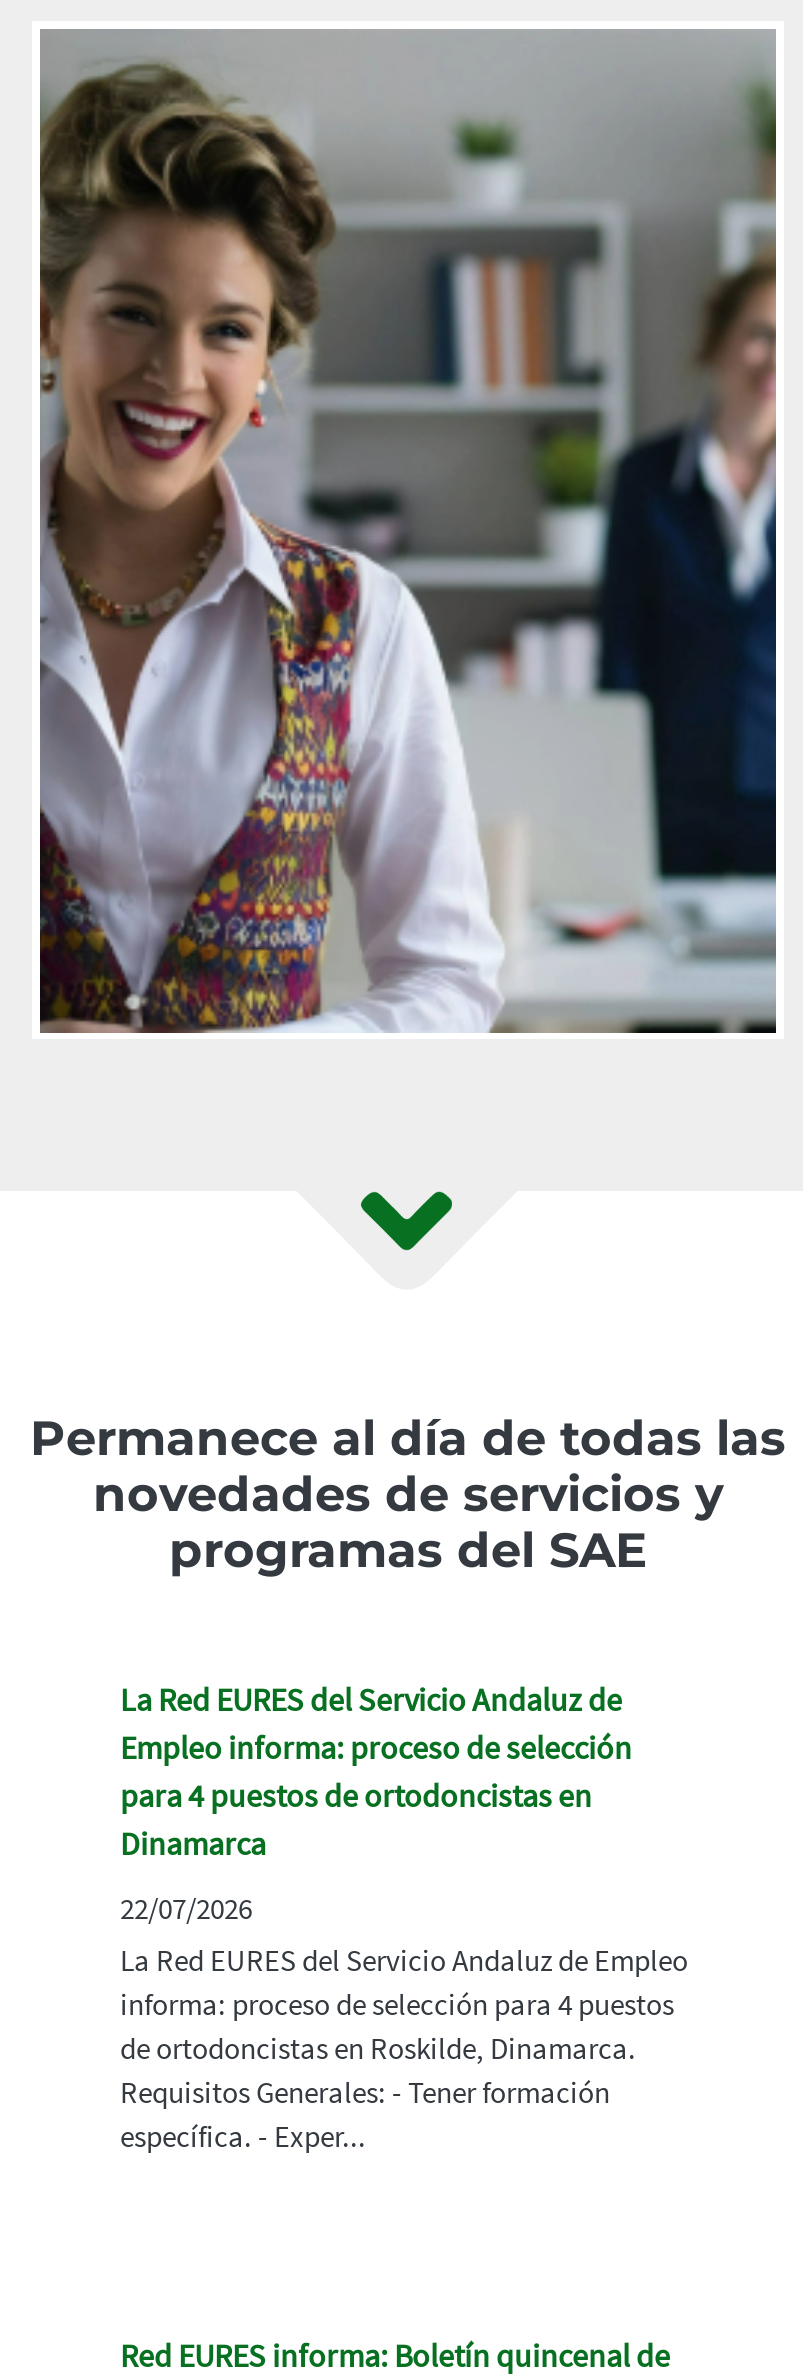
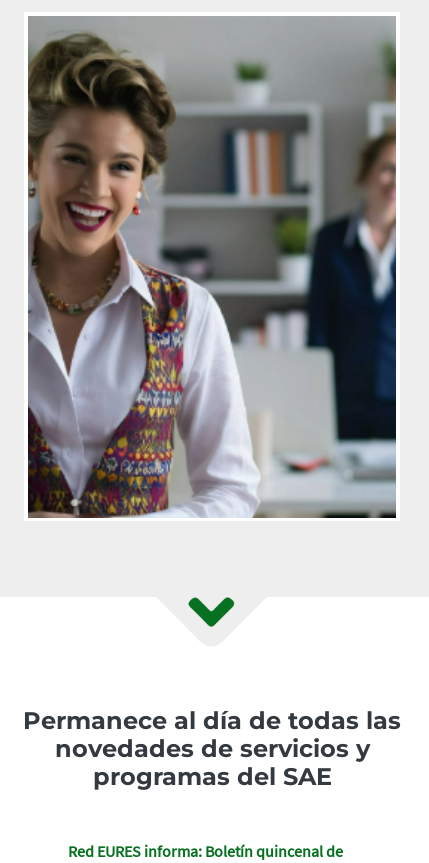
- La Red EURES del Servicio Andaluz de
- Empleo informa: proceso de selección
- para 4 puestos de ortodoncistas en
- Dinamarca
- 22/07/2026
- La Red EURES del Servicio Andaluz de Empleo
- informa: proceso de selección para 4 puestos
- de ortodoncistas en Roskilde, Dinamarca.
- Requisitos Generales: - Tener formación
- específica. - Exper...
